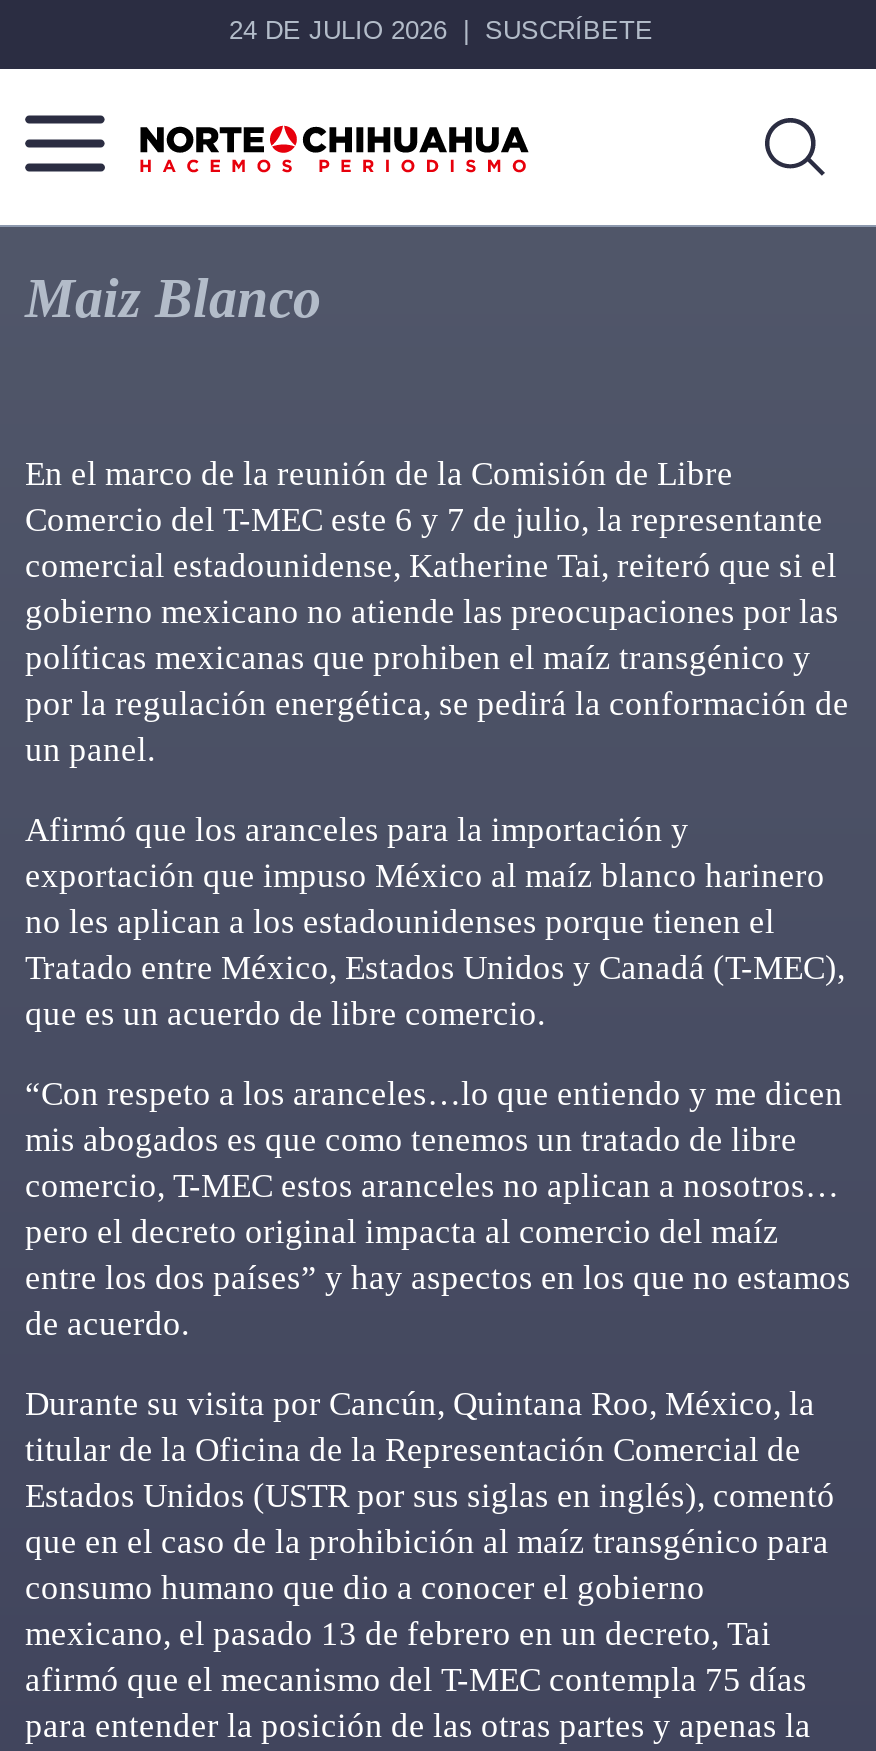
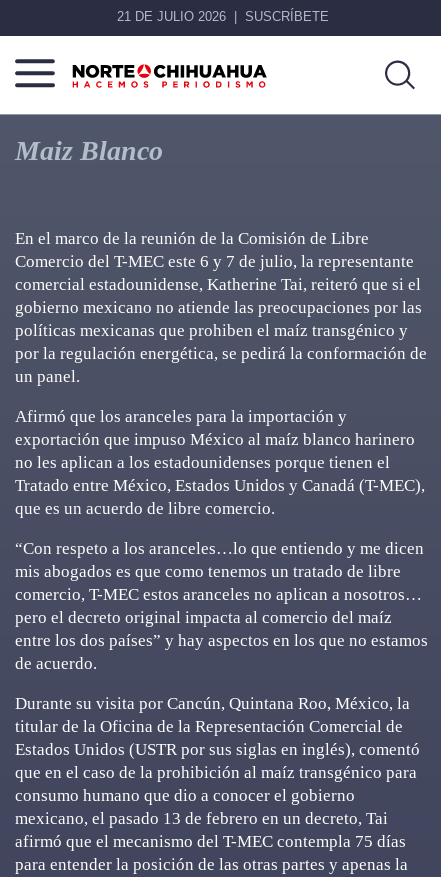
- 24 DE JULIO 2026 SUSCRÍBETE
+ 21 DE JULIO 2026 SUSCRÍBETE
